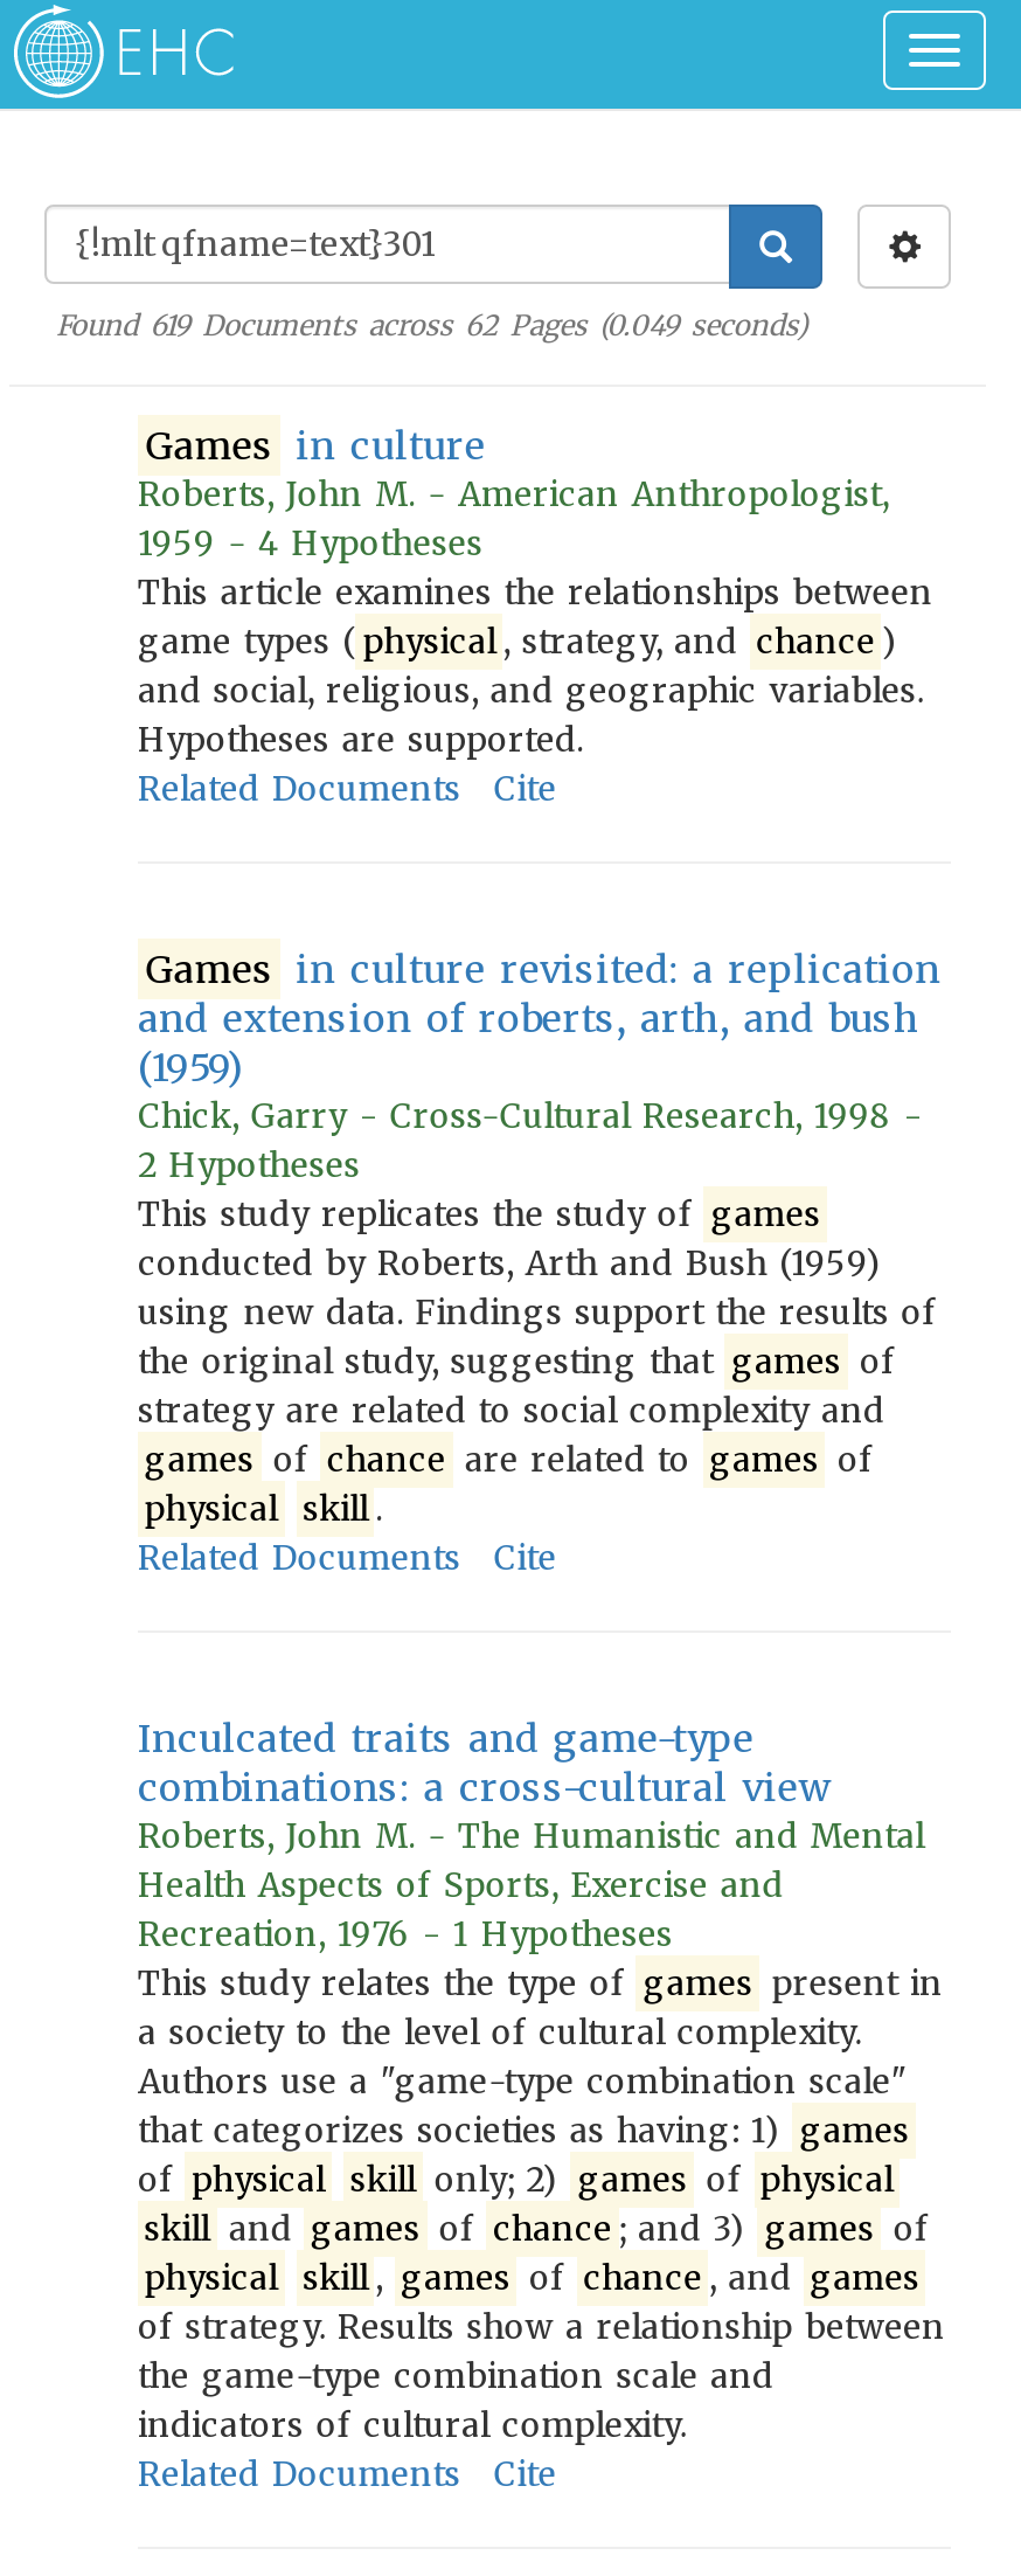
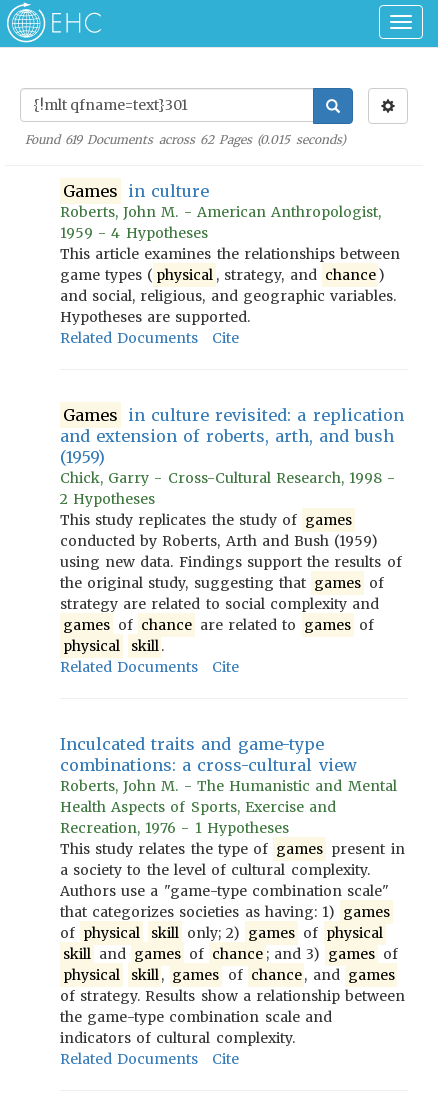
- Found 619 Documents across 62 Pages (0.049 seconds)
+ Found 619 Documents across 62 Pages (0.015 seconds)
